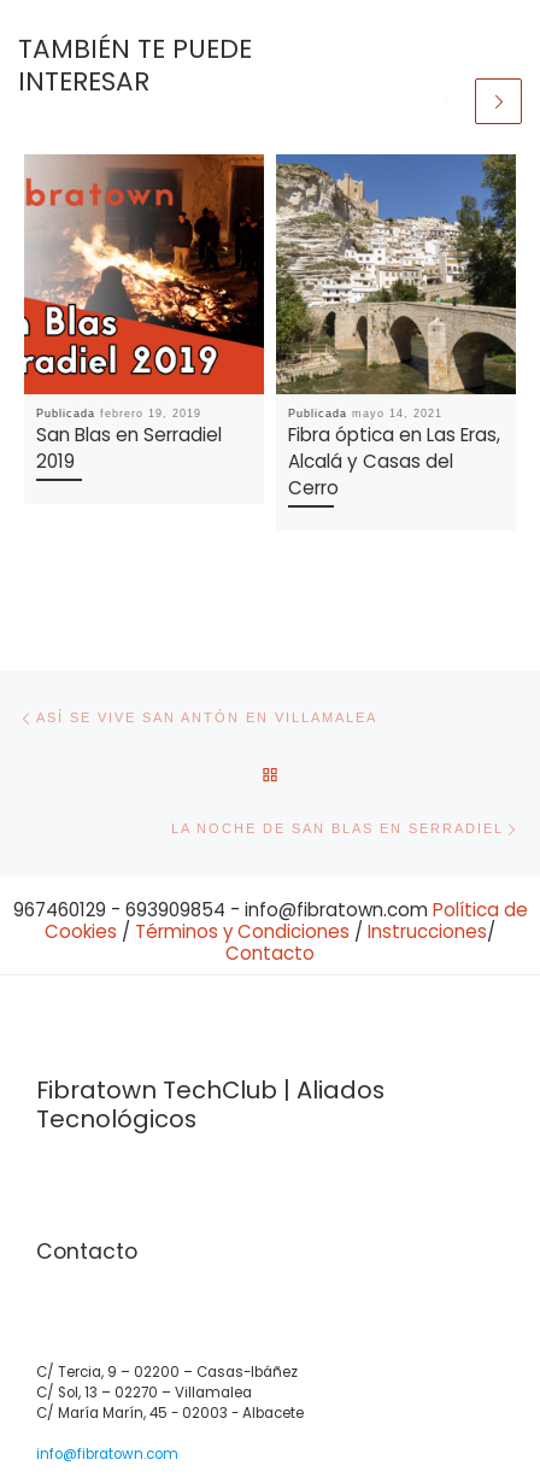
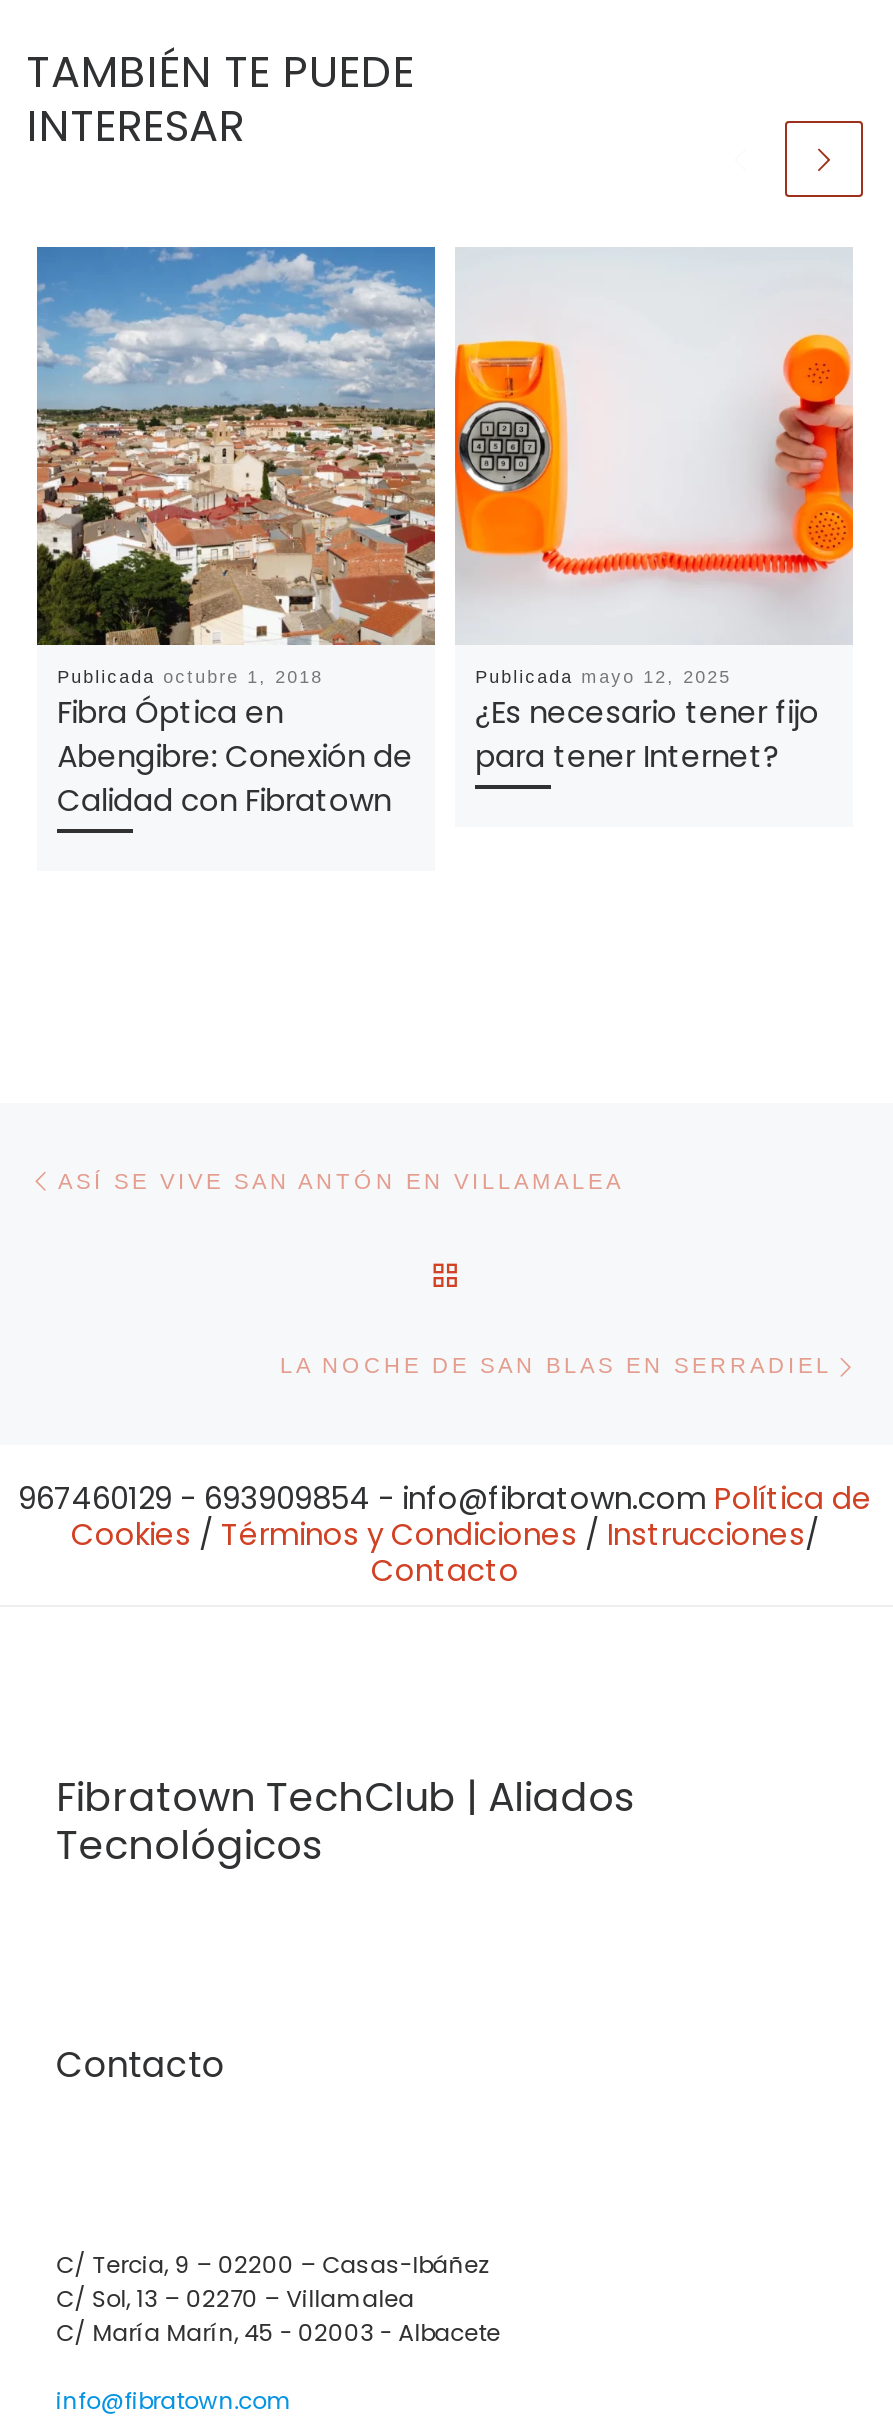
- [image]
- Publicada febrero 19, 2019
- San Blas en Serradiel
- 2019
+ [image]
+ Publicada octubre 1, 2018
+ Fibra Óptica en
+ Abengibre: Conexión de
+ Calidad con Fibratown

- [image]
- Publicada mayo 14, 2021
- Fibra óptica en Las Eras,
- Alcalá y Casas del
- Cerro
+ [image]
+ Publicada mayo 12, 2025
+ ¿Es necesario tener fijo
+ para tener Internet?
